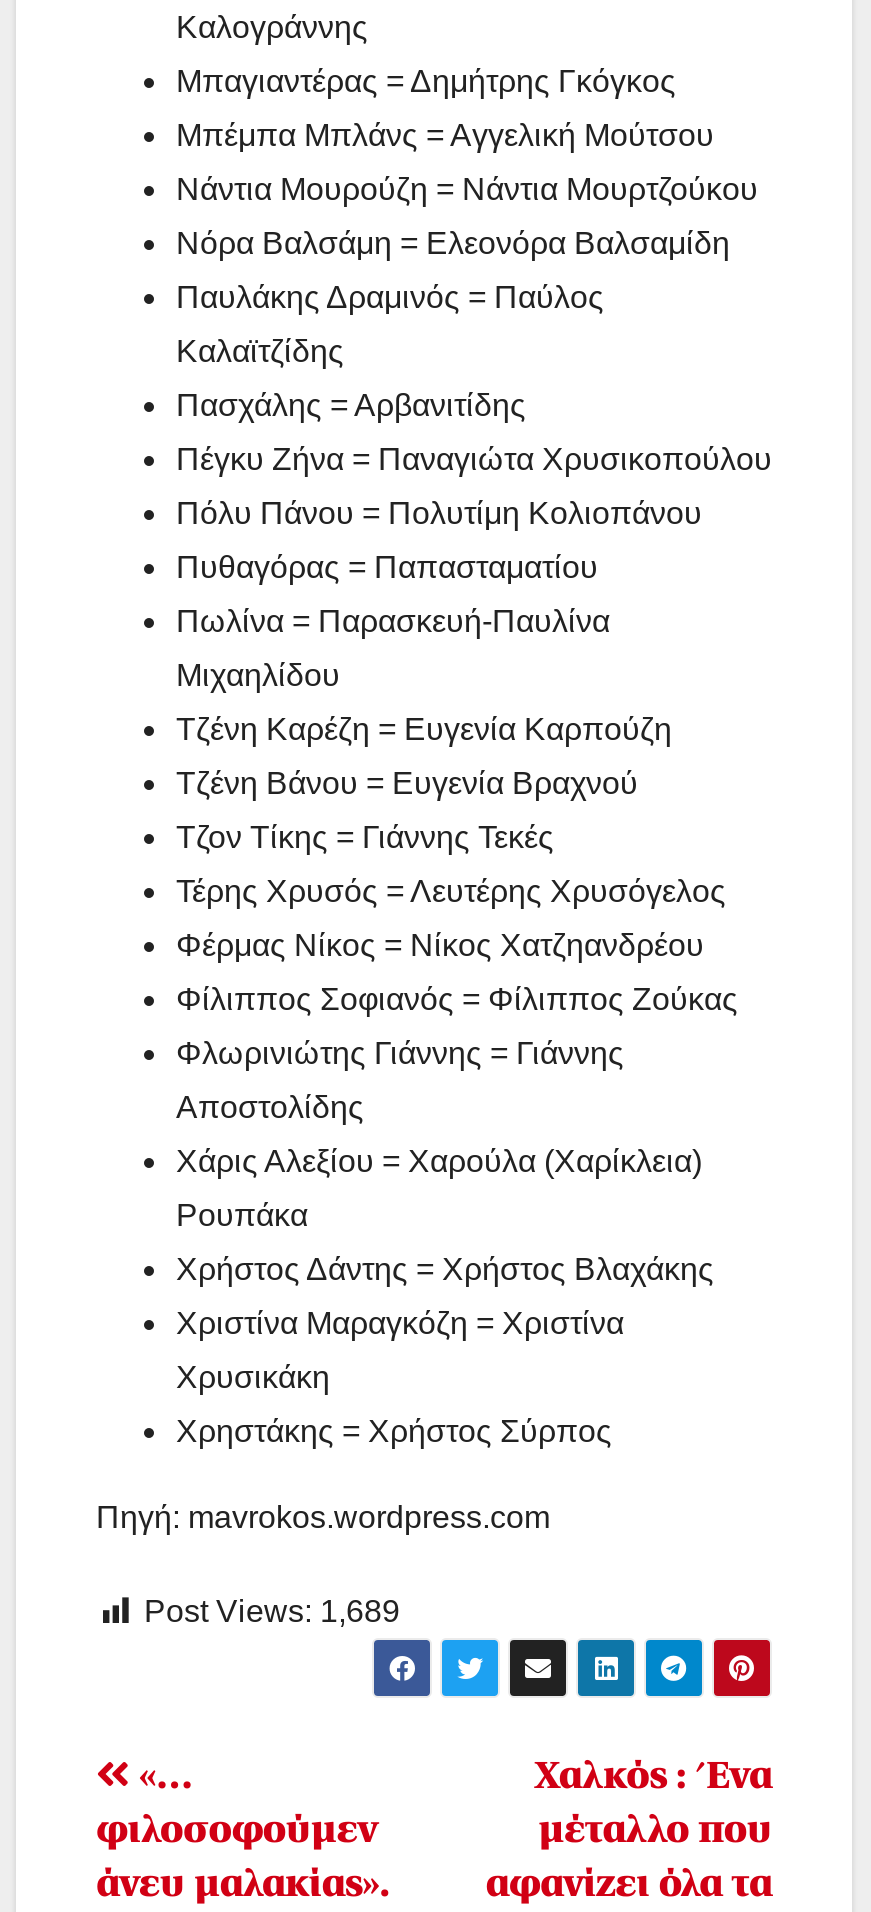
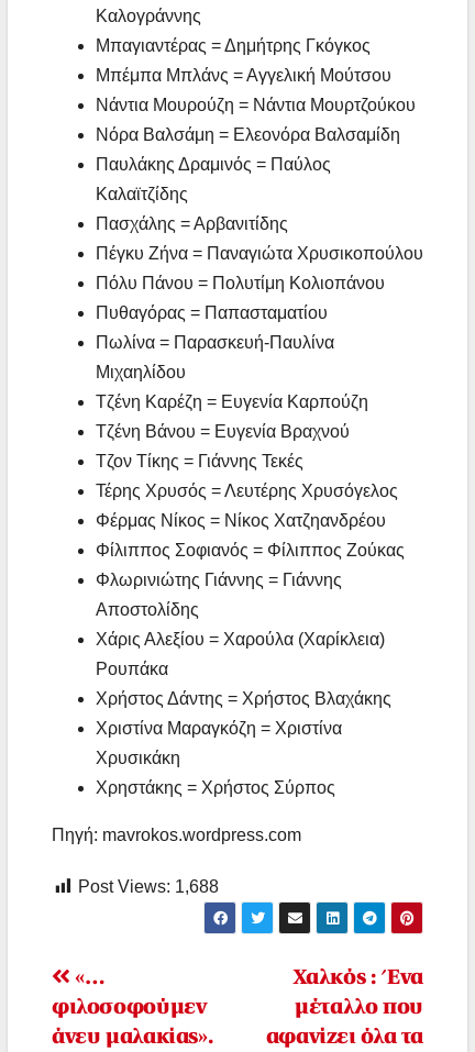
- Post Views: 1,689
+ Post Views: 1,688
